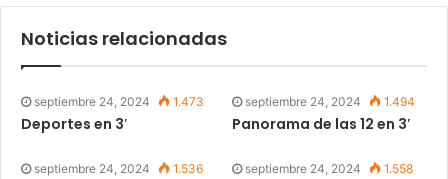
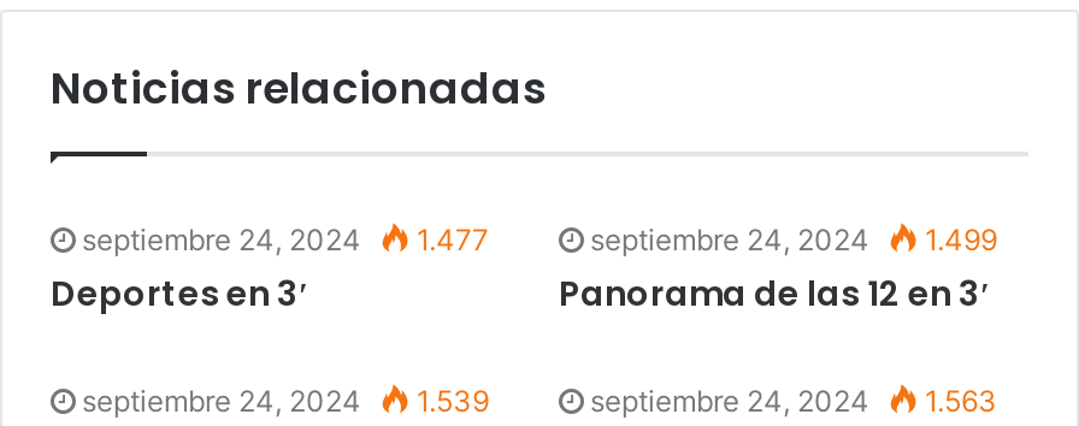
- septiembre 24, 2024 1.473
+ septiembre 24, 2024 1.477

- septiembre 24, 2024 1.494
+ septiembre 24, 2024 1.499

- septiembre 24, 2024 1.536
+ septiembre 24, 2024 1.539

- septiembre 24, 2024 1.558
+ septiembre 24, 2024 1.563
